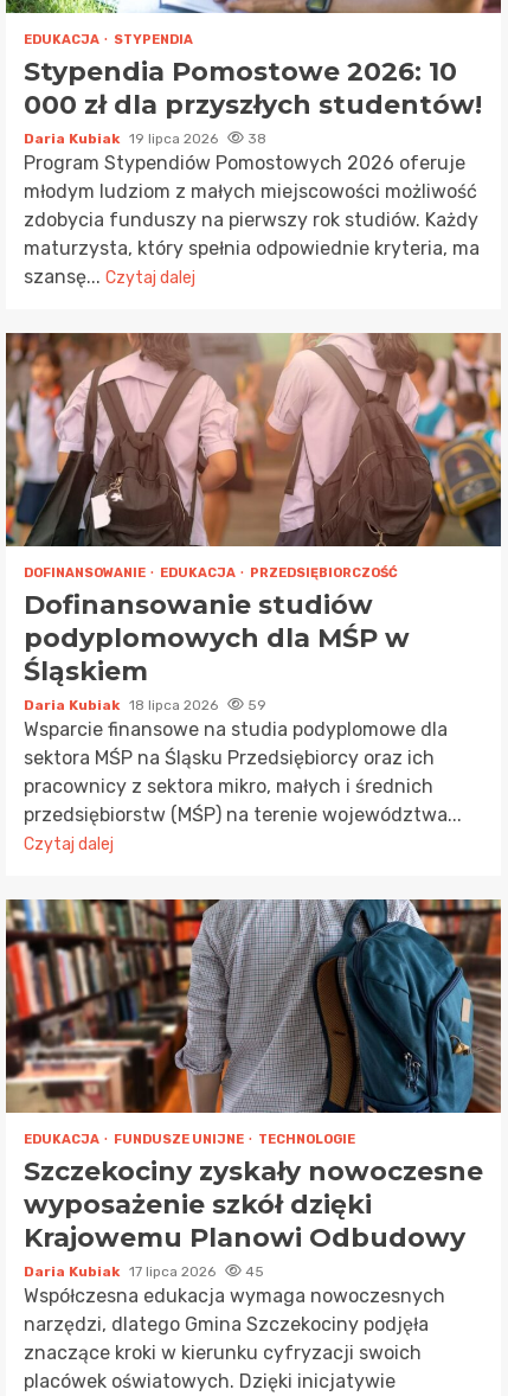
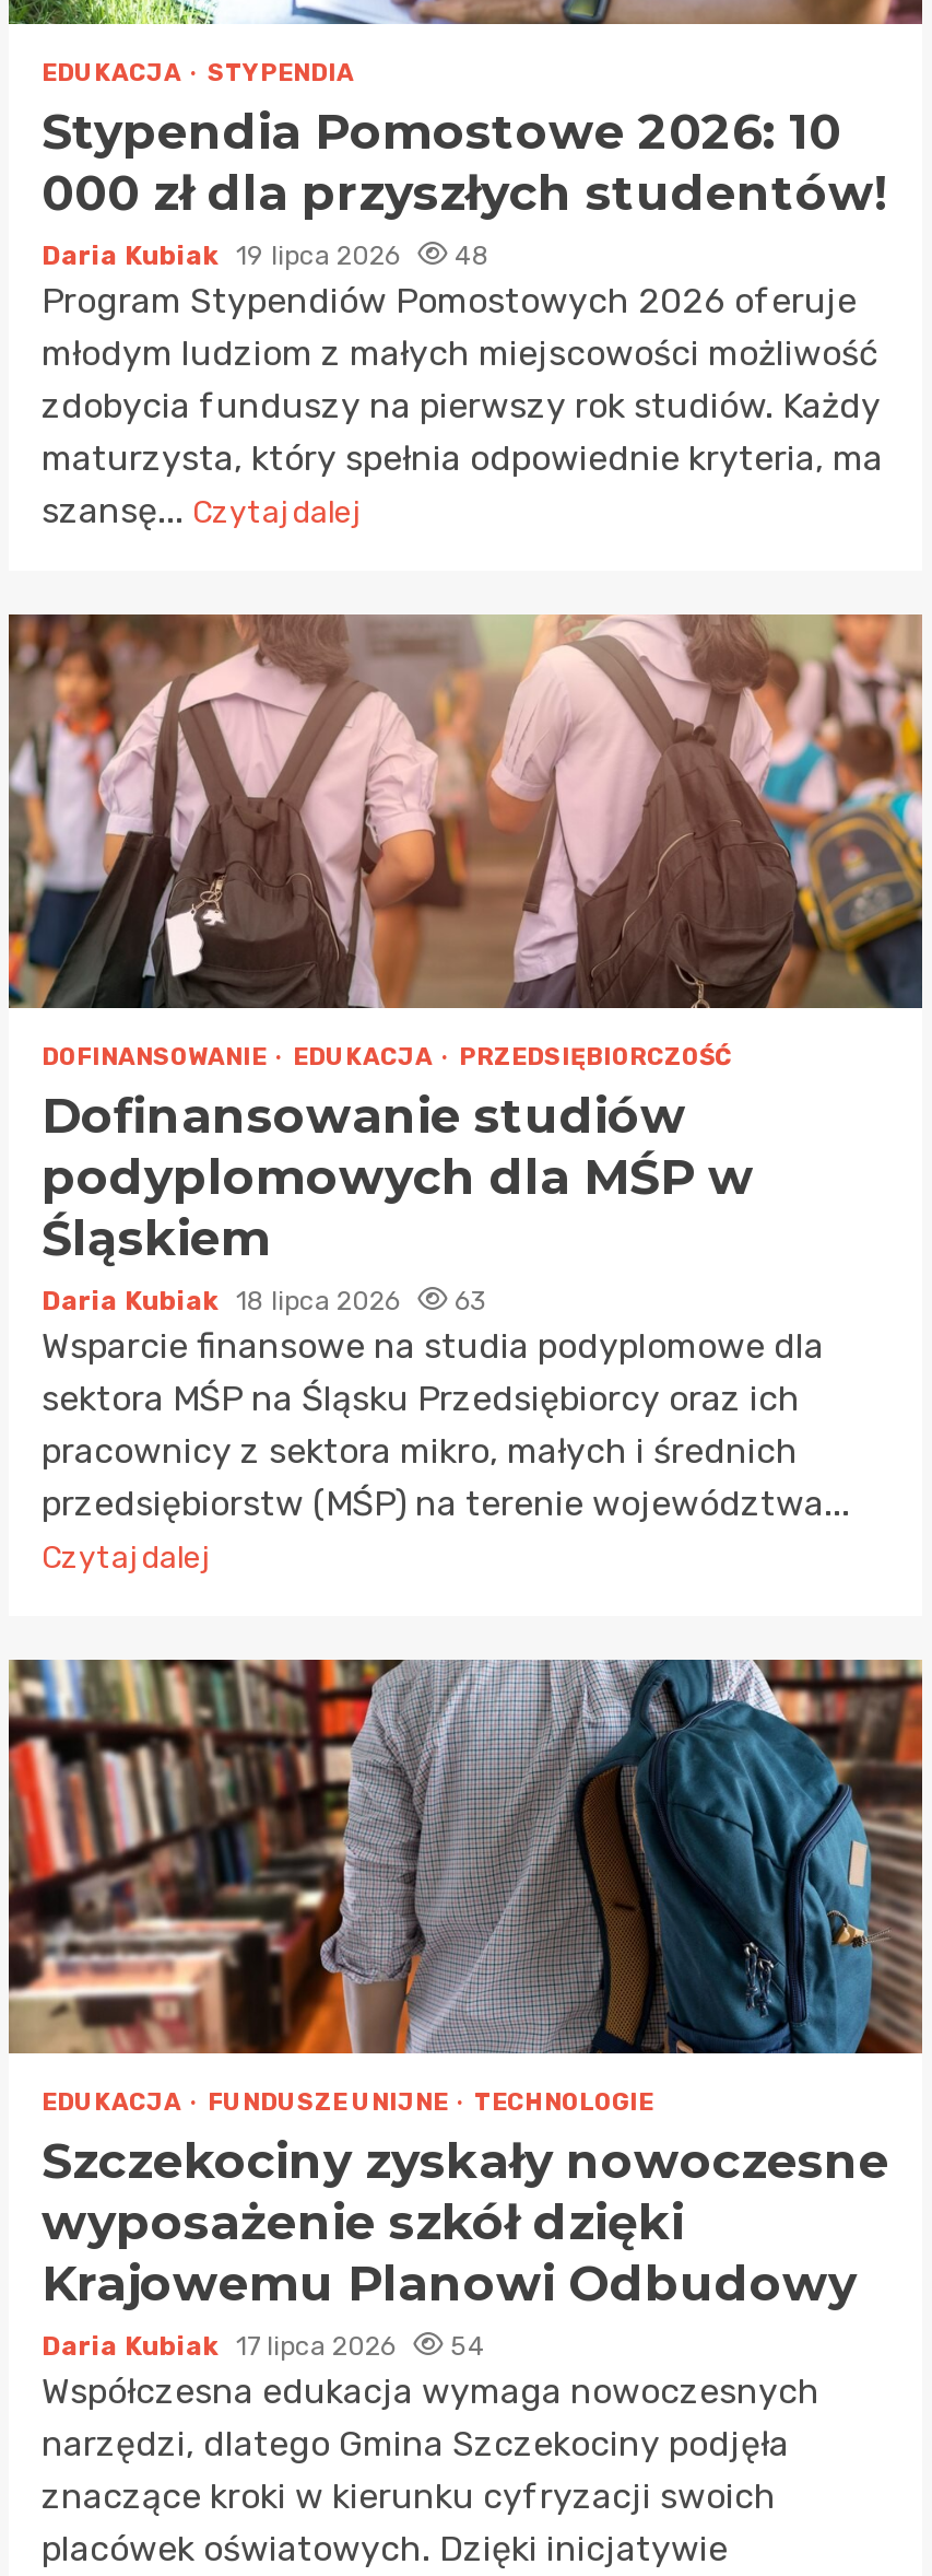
- Daria Kubiak 19 lipca 2026 38
+ Daria Kubiak 19 lipca 2026 48

- Daria Kubiak 18 lipca 2026 59
+ Daria Kubiak 18 lipca 2026 63

- Daria Kubiak 17 lipca 2026 45
+ Daria Kubiak 17 lipca 2026 54
